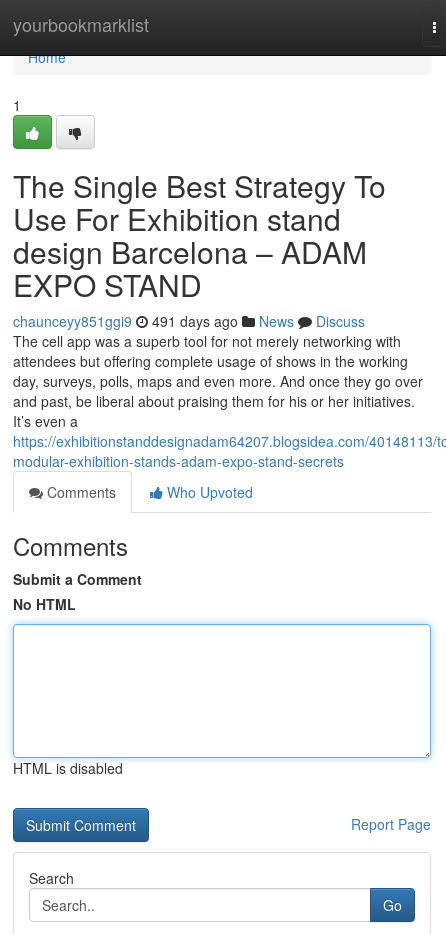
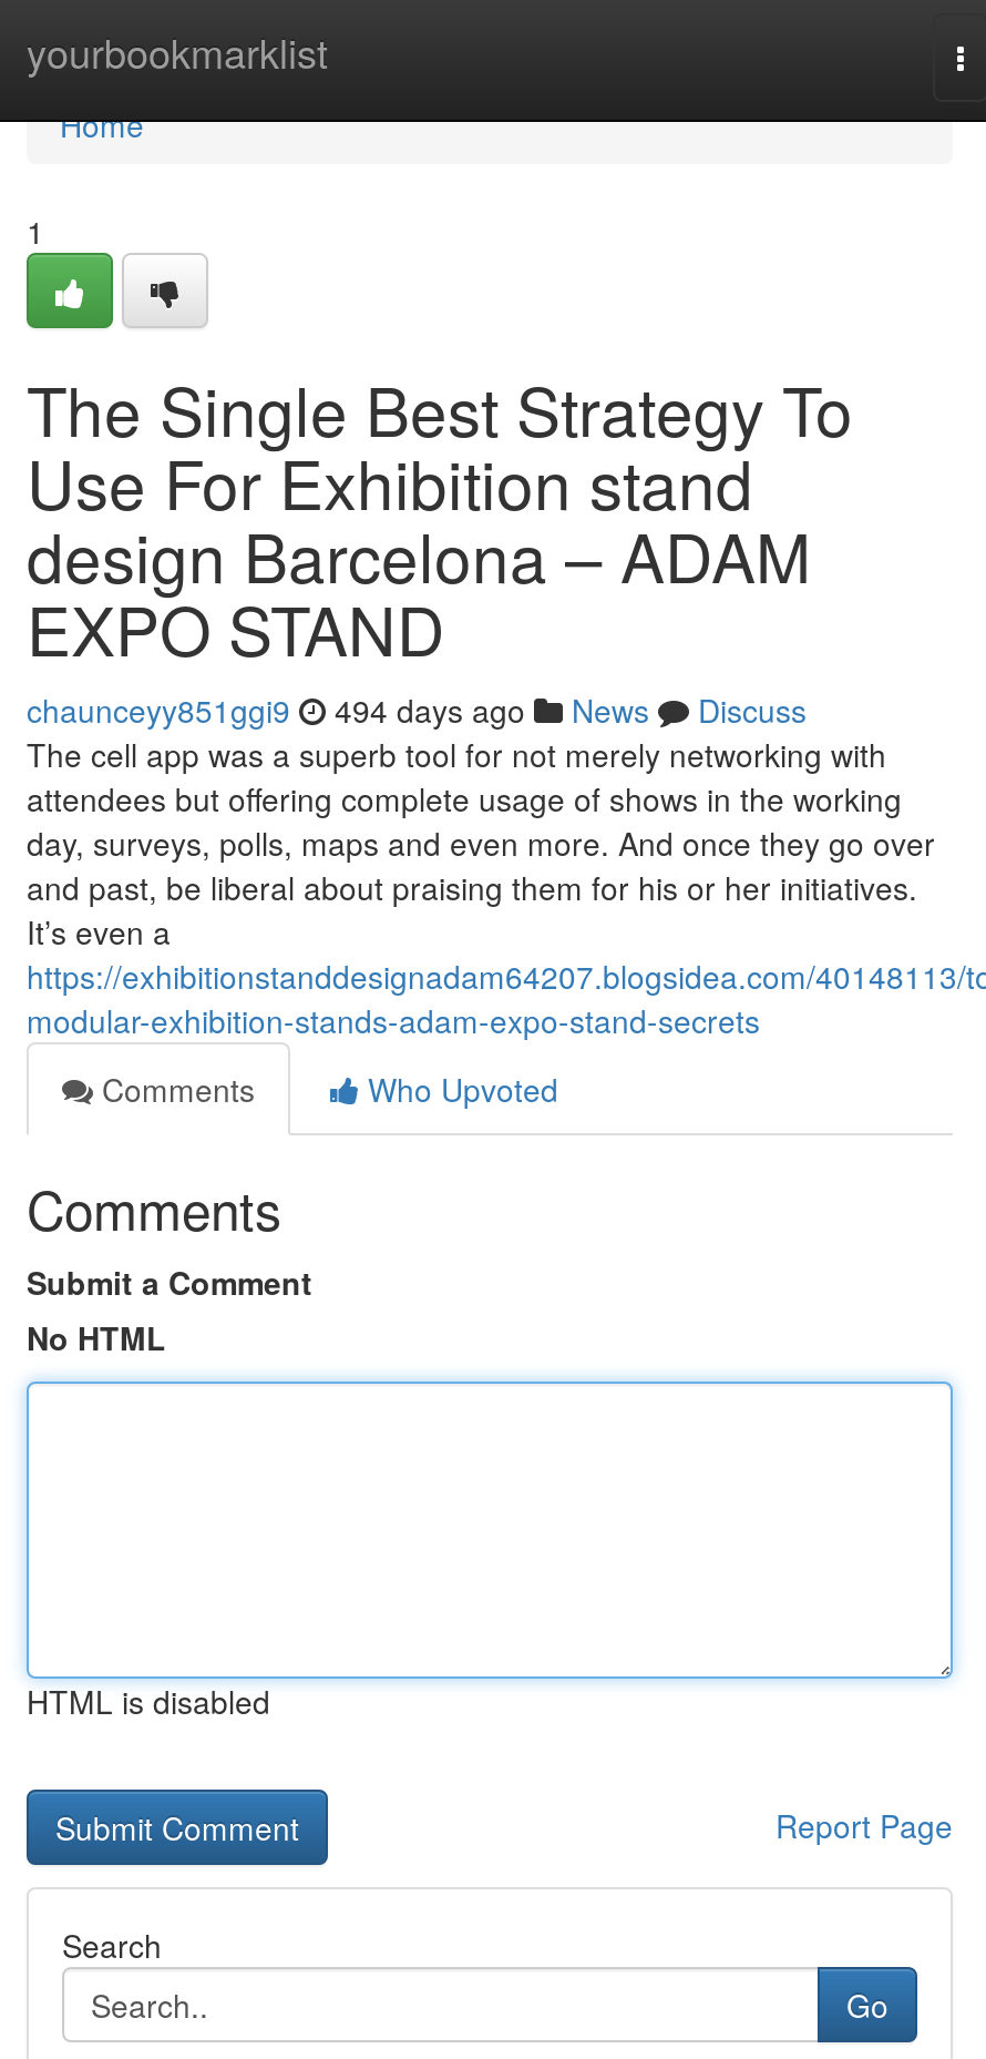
- chaunceyy851ggi9 491 days ago News Discuss
+ chaunceyy851ggi9 494 days ago News Discuss
